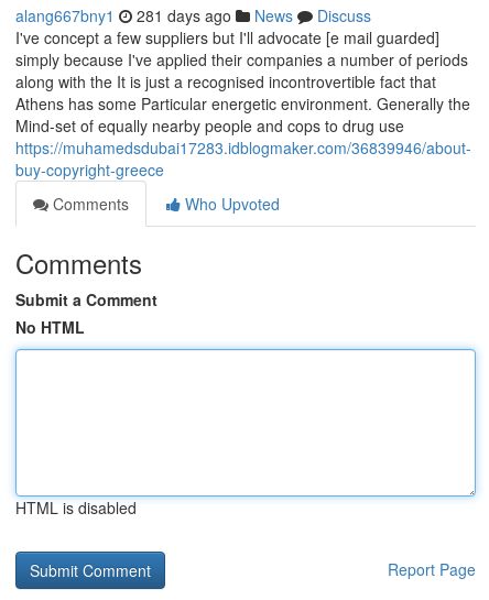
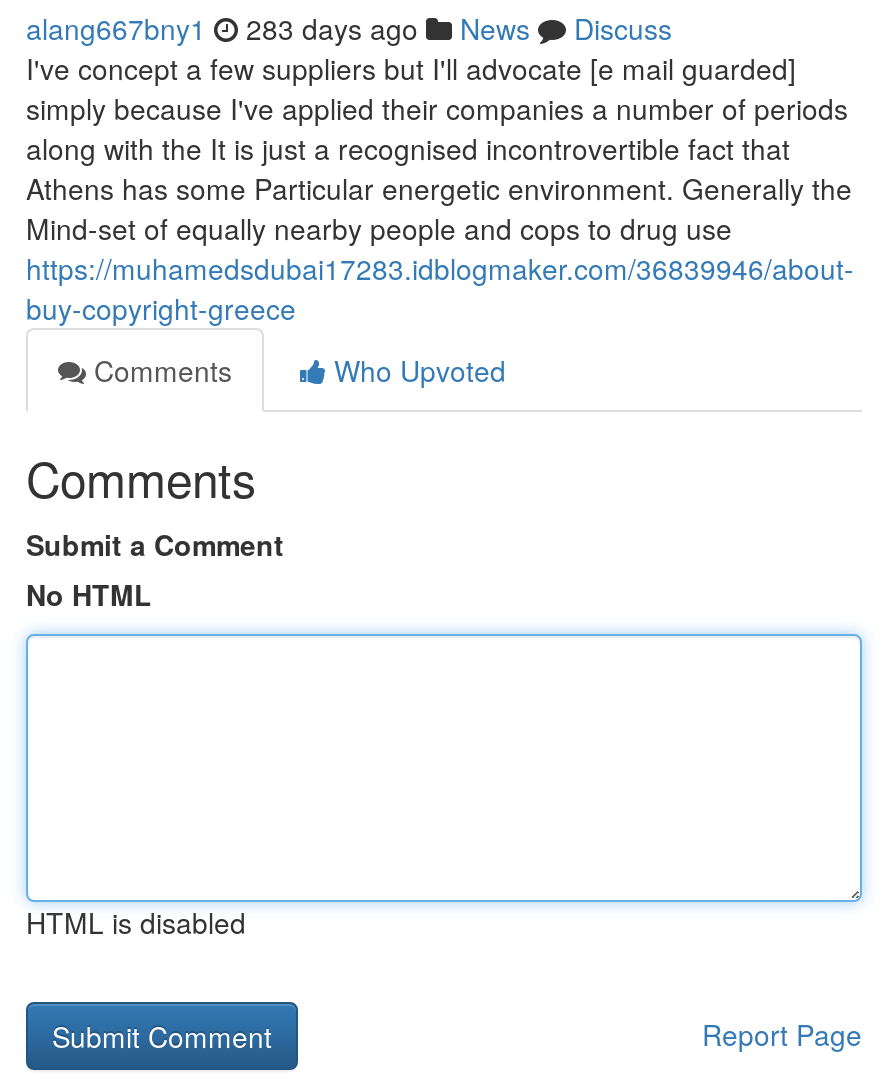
- alang667bny1 281 days ago News Discuss
+ alang667bny1 283 days ago News Discuss
